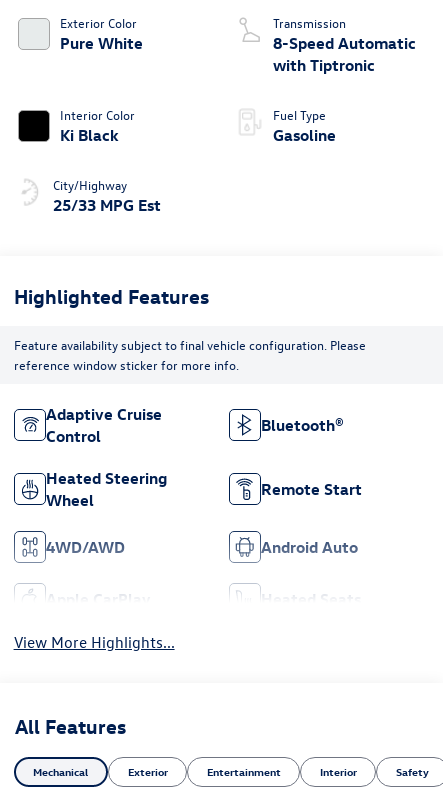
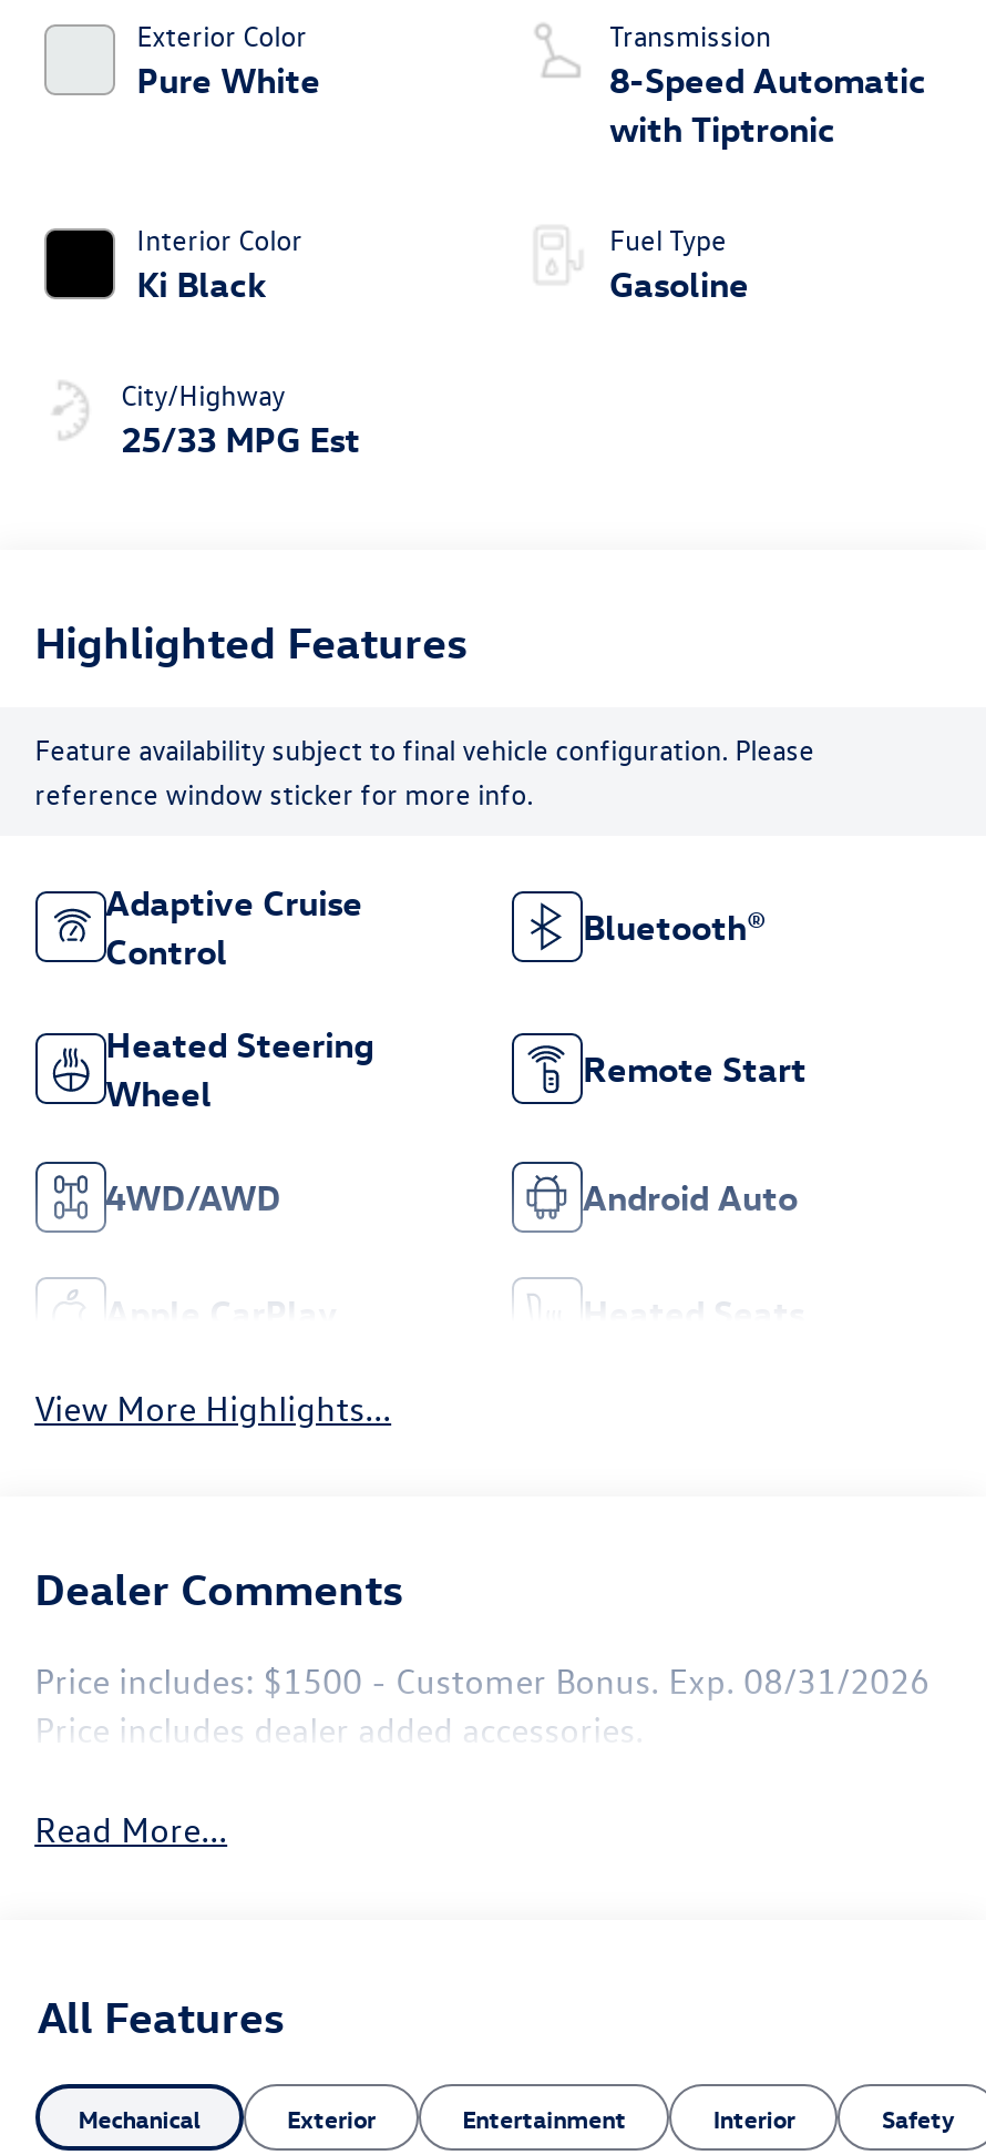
+ Dealer Comments
+ Price includes: $1500 - Customer Bonus. Exp. 08/31/2026
+ Price includes dealer added accessories.
+ Read More...
